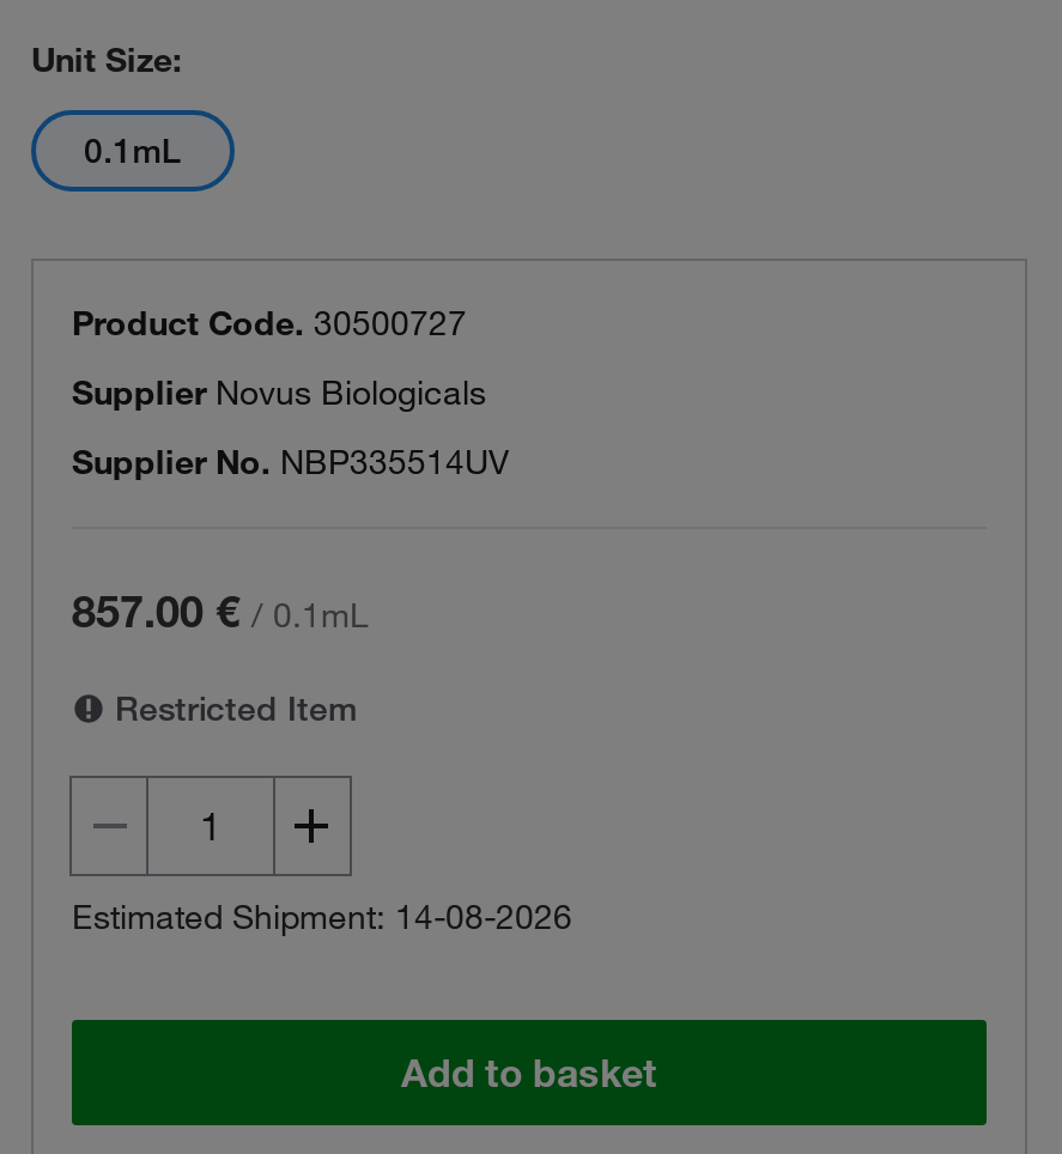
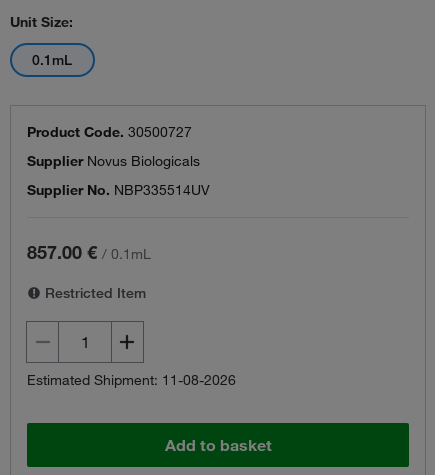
- Estimated Shipment: 14-08-2026
+ Estimated Shipment: 11-08-2026
